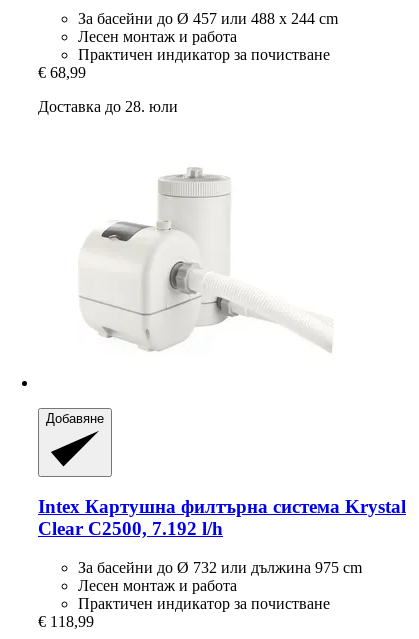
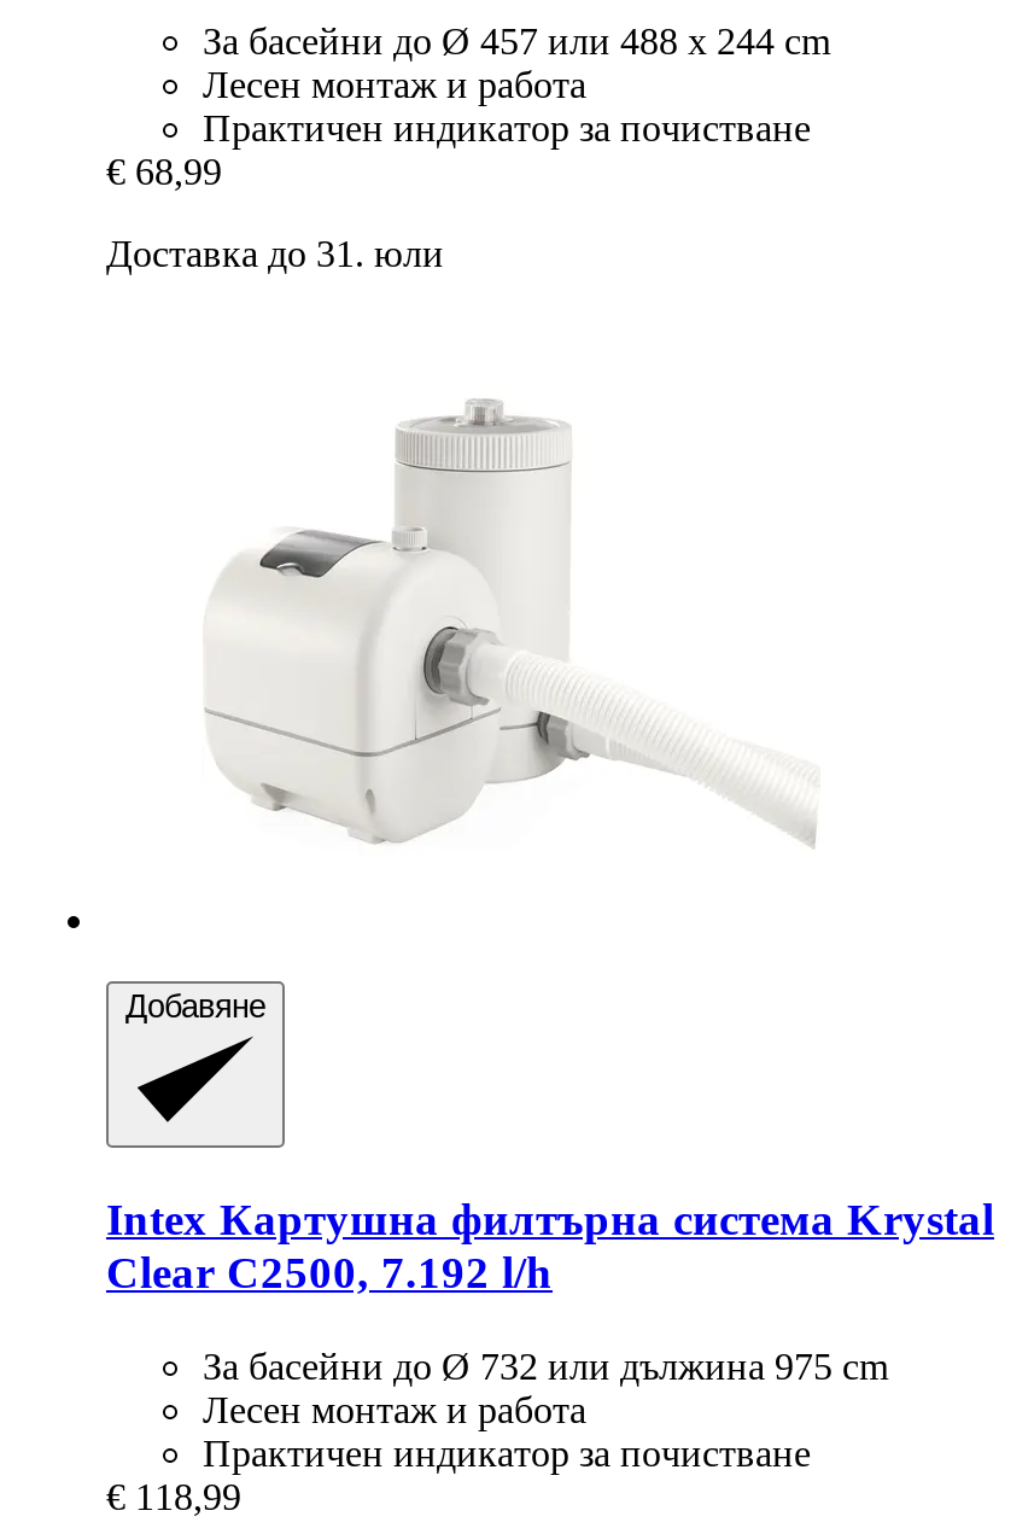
- Доставка до 28. юли
+ Доставка до 31. юли
